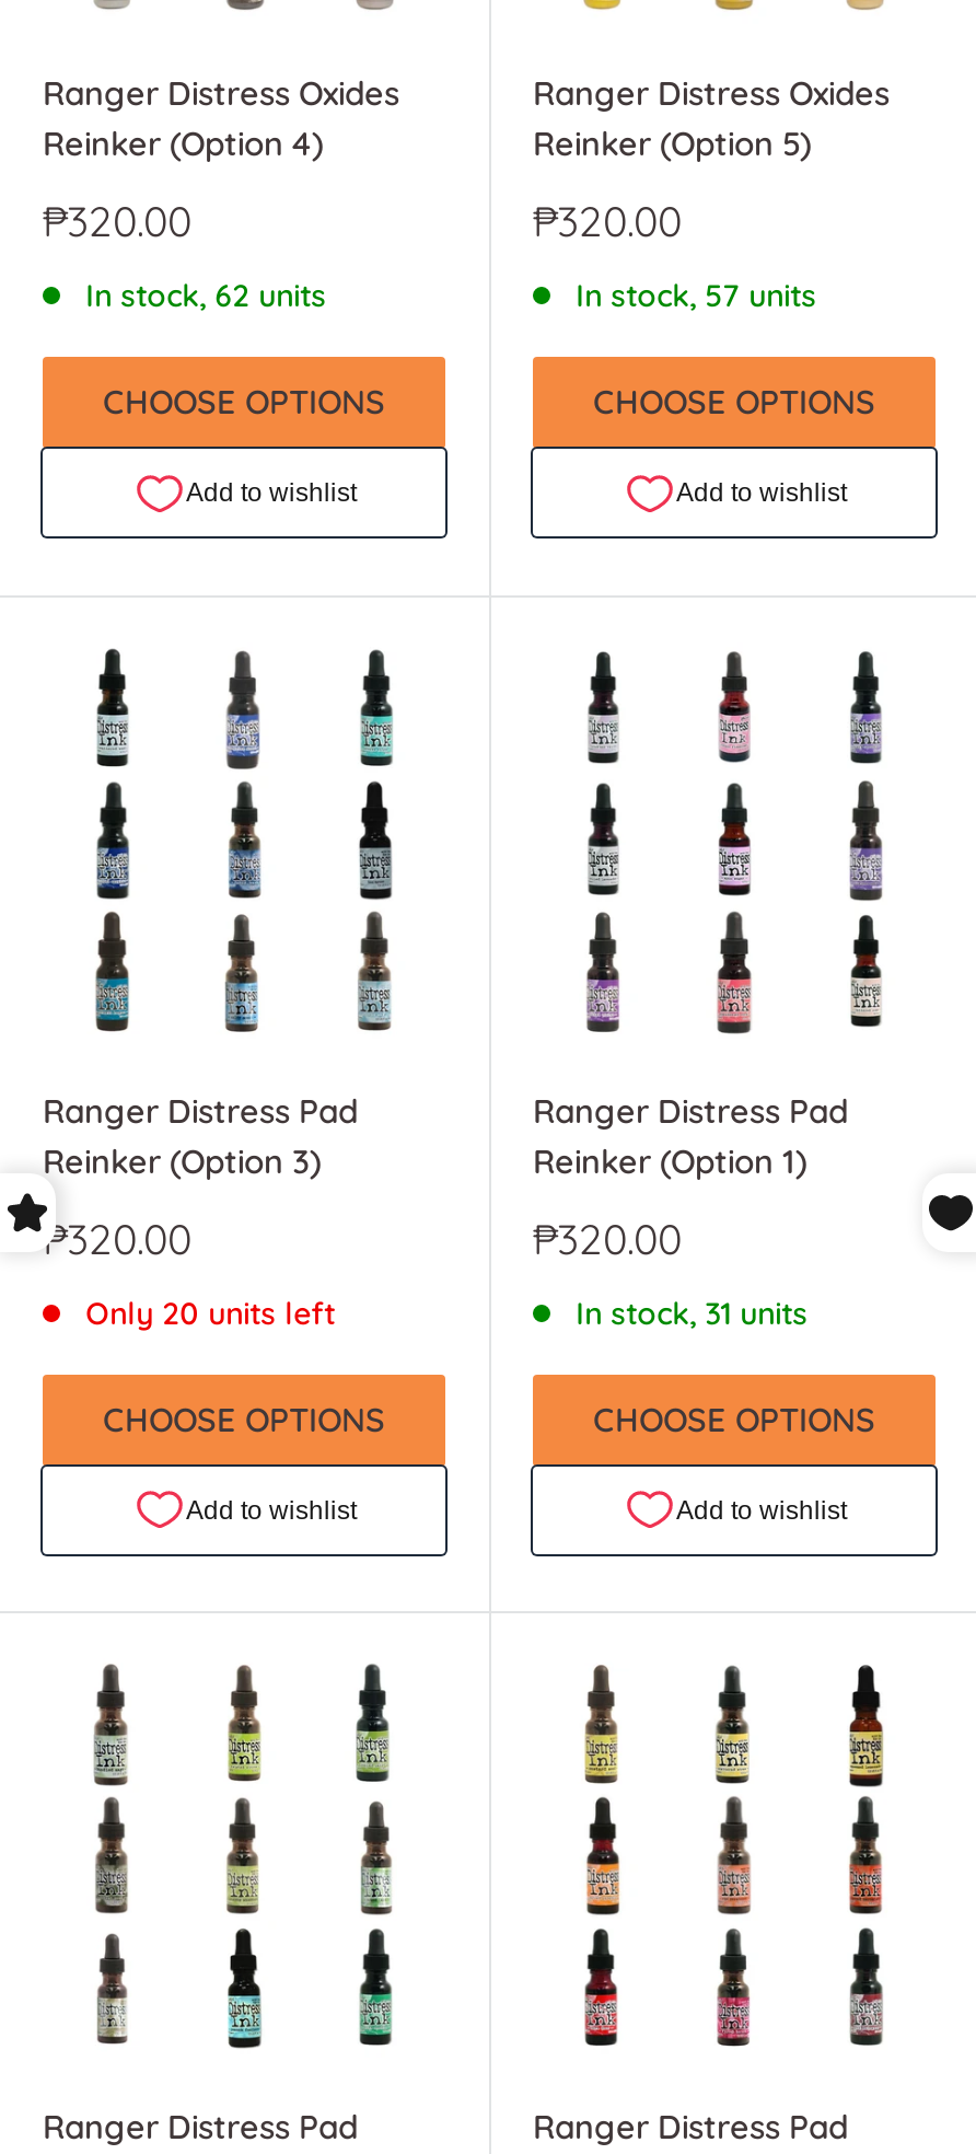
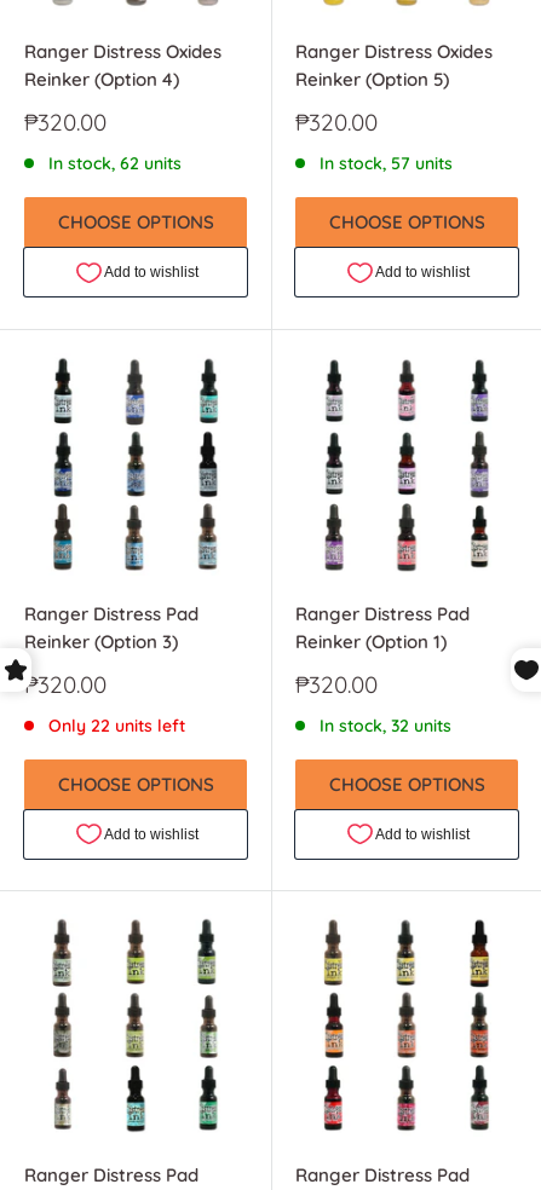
- Only 20 units left
+ Only 22 units left

- In stock, 31 units
+ In stock, 32 units
